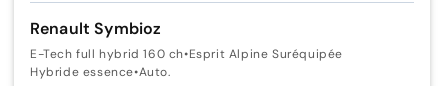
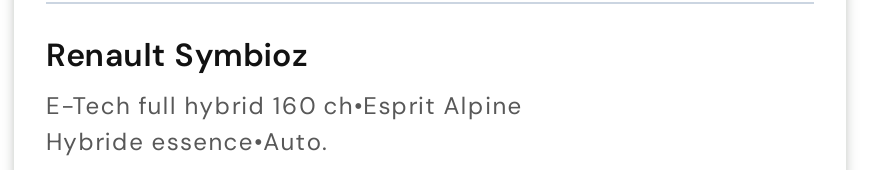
- E-Tech full hybrid 160 ch•Esprit Alpine Suréquipée
+ E-Tech full hybrid 160 ch•Esprit Alpine
